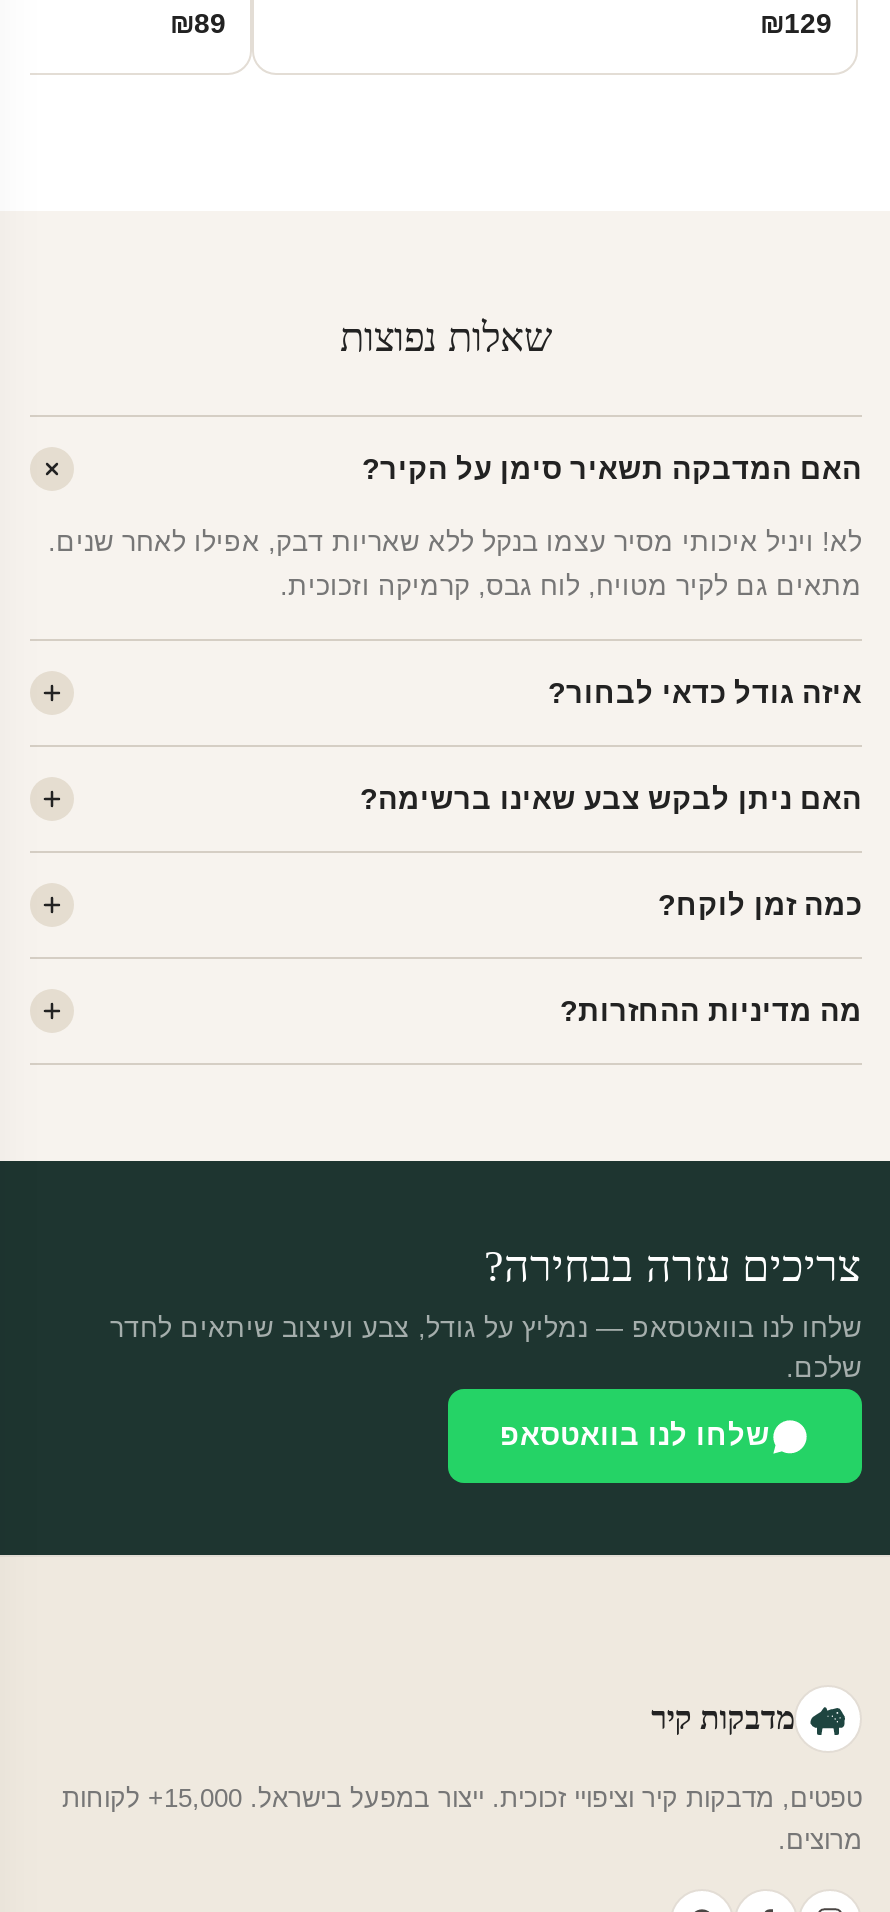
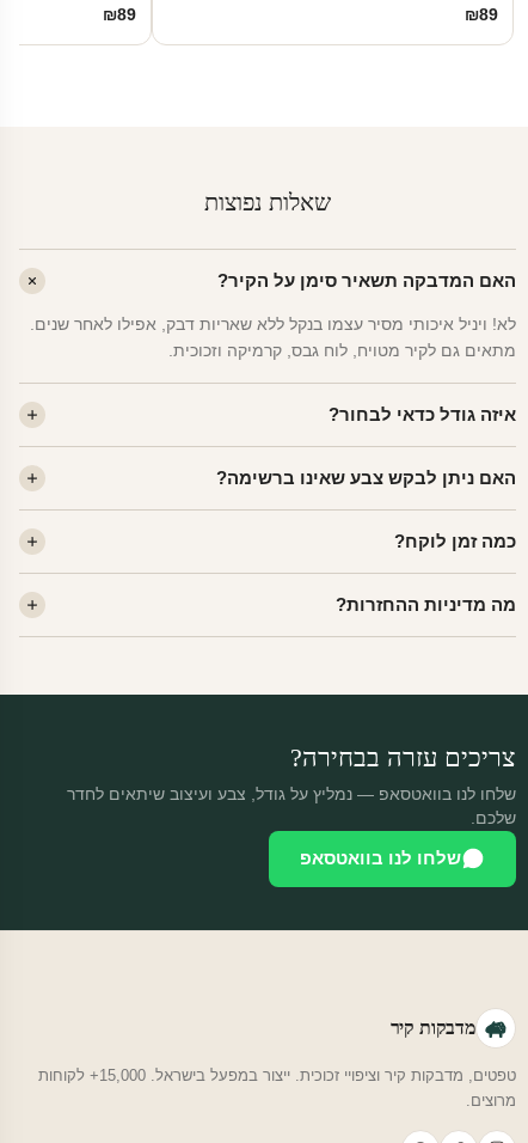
- ₪129
+ ₪89
